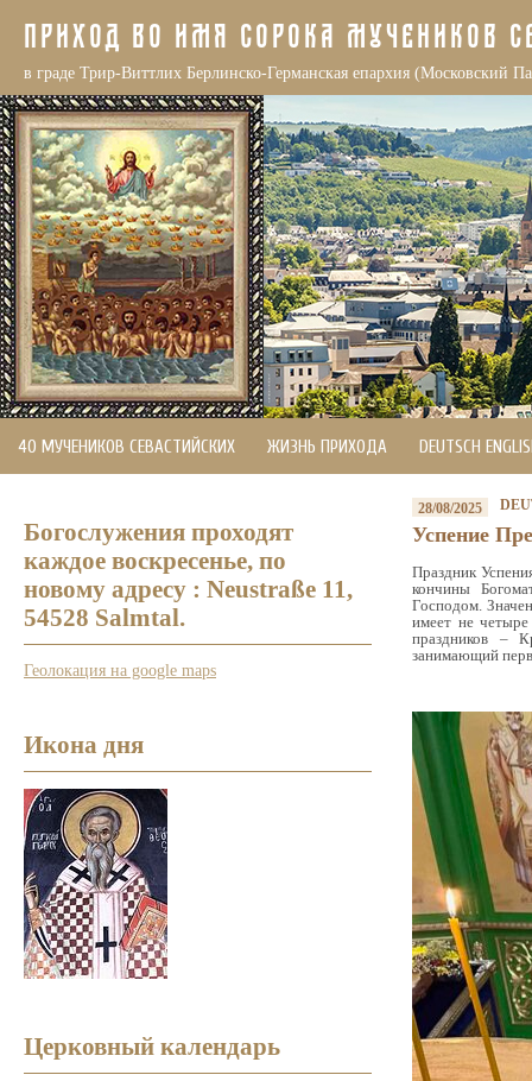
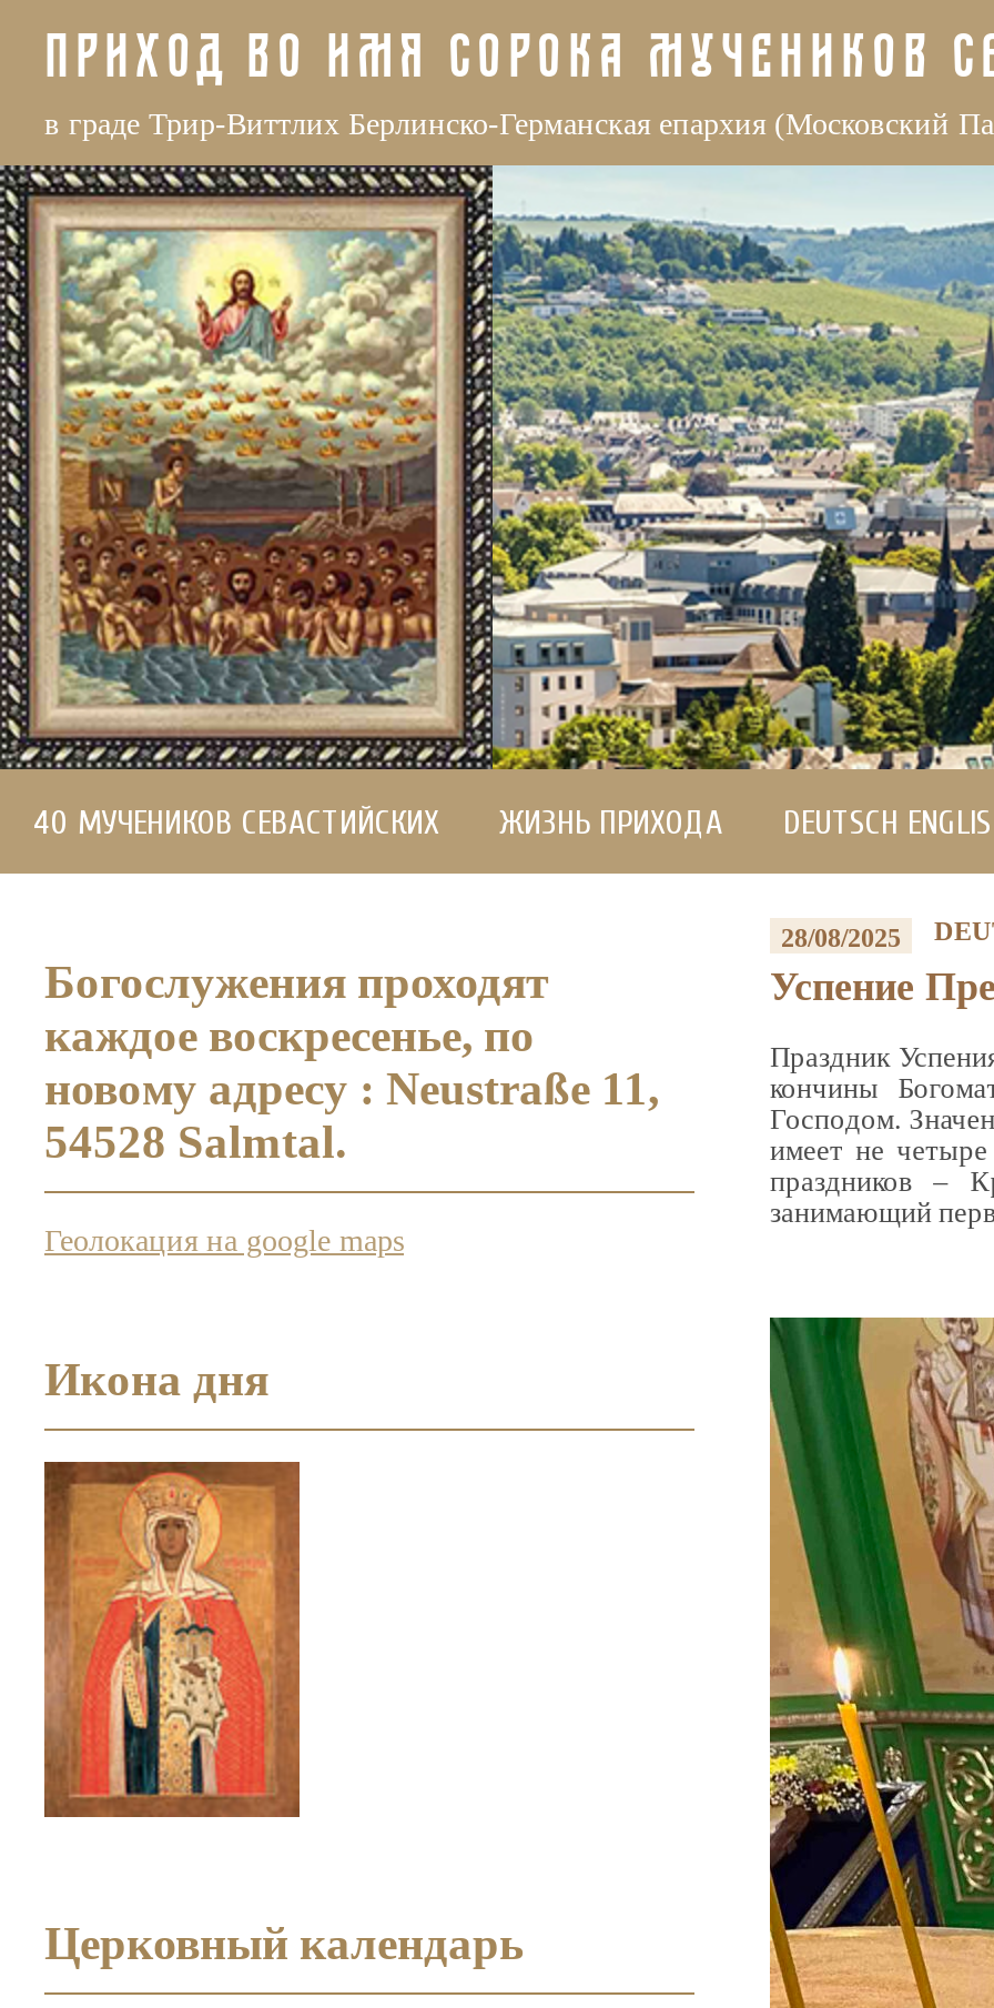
- [image]
+ [image]
